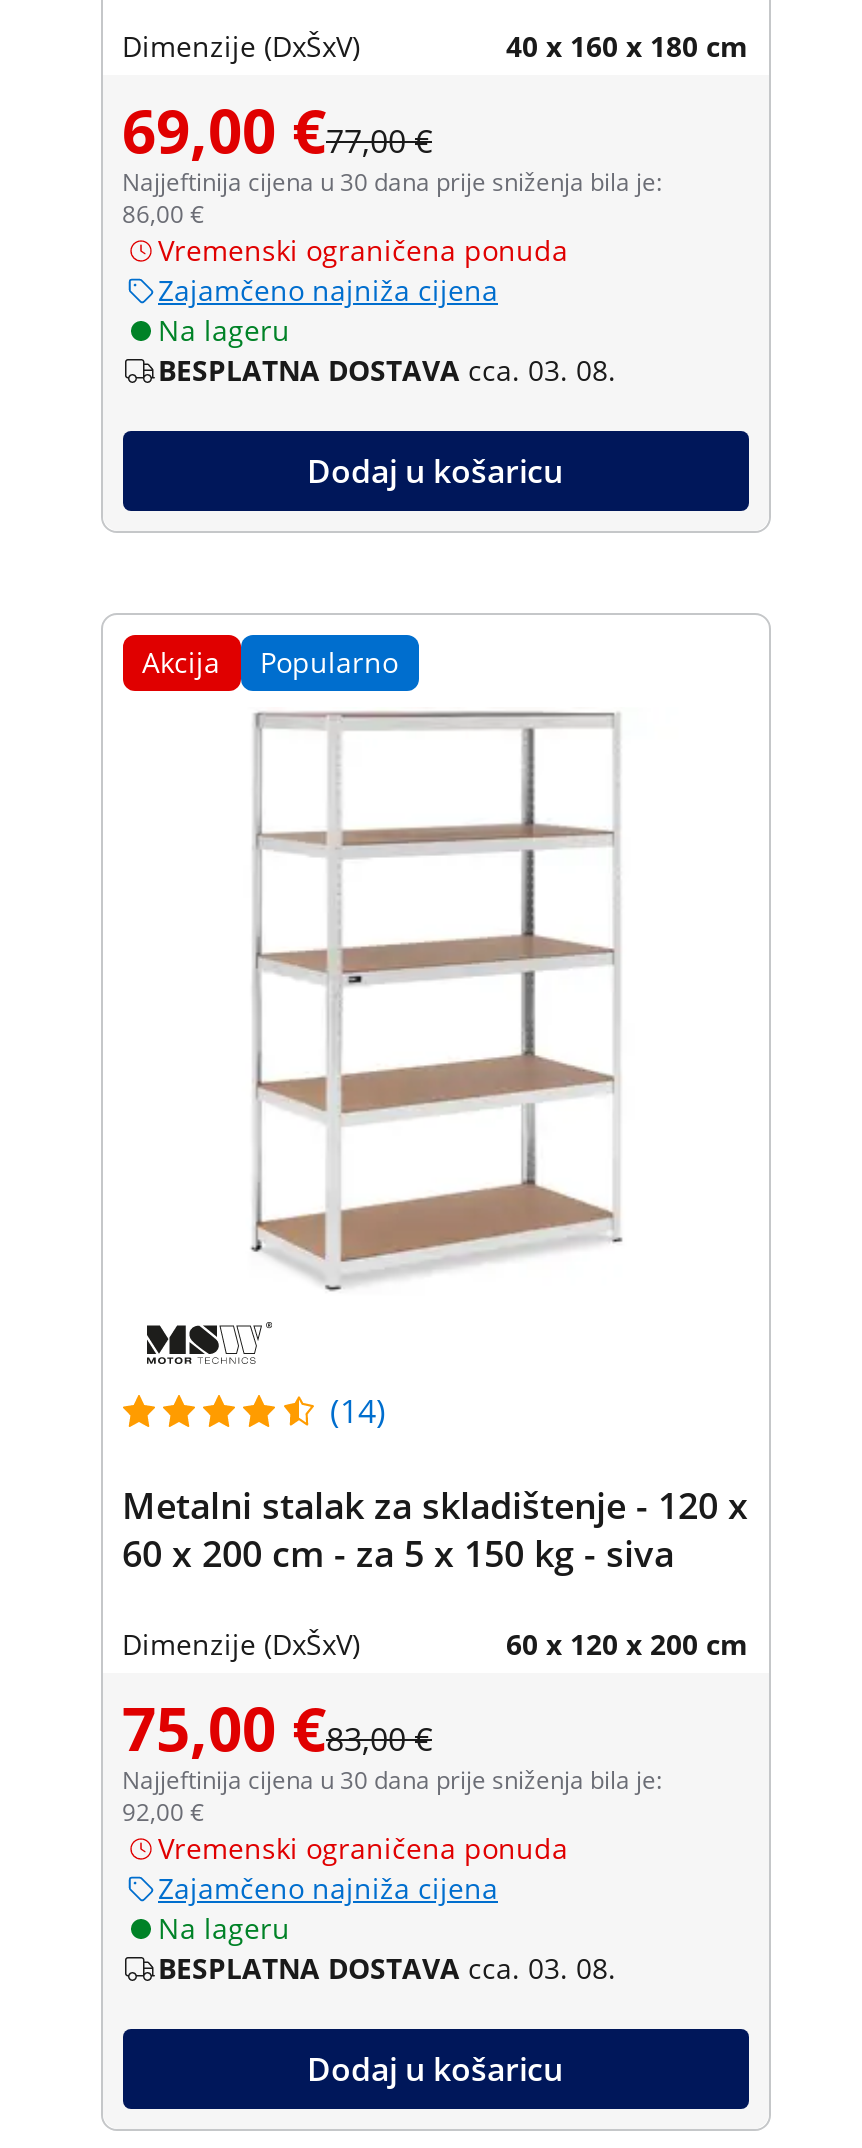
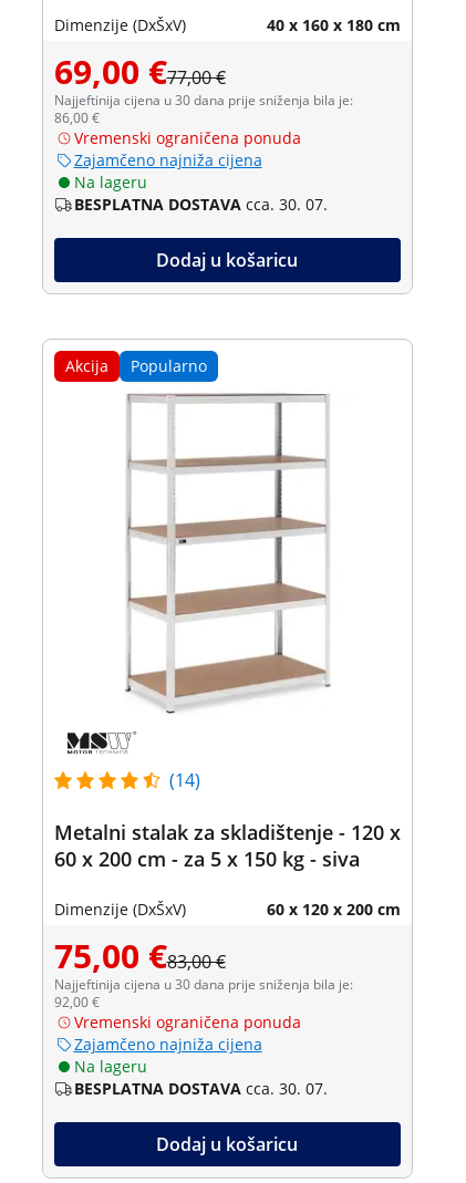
- BESPLATNA DOSTAVA cca. 03. 08.
+ BESPLATNA DOSTAVA cca. 30. 07.

- BESPLATNA DOSTAVA cca. 03. 08.
+ BESPLATNA DOSTAVA cca. 30. 07.
